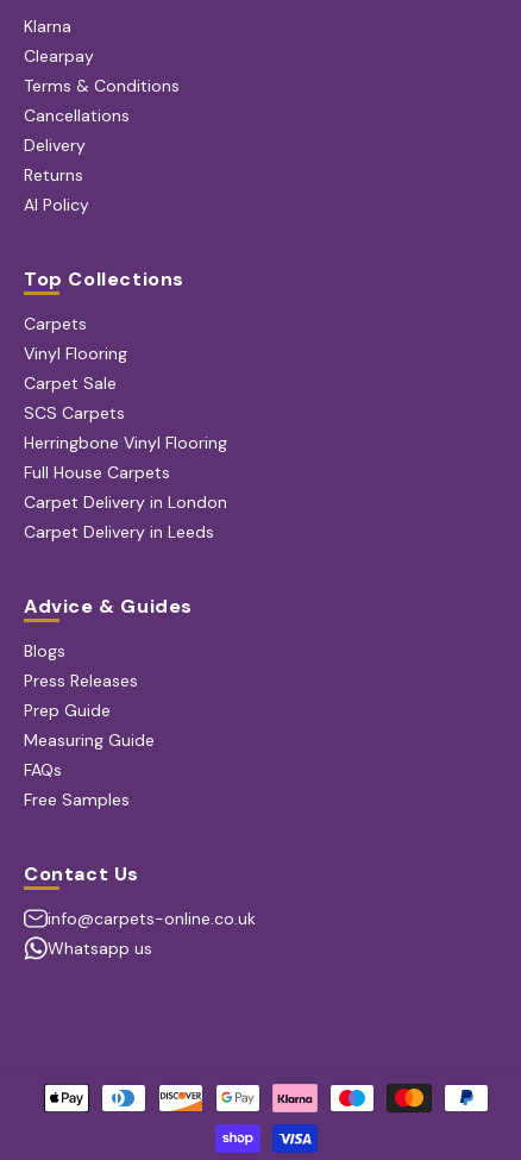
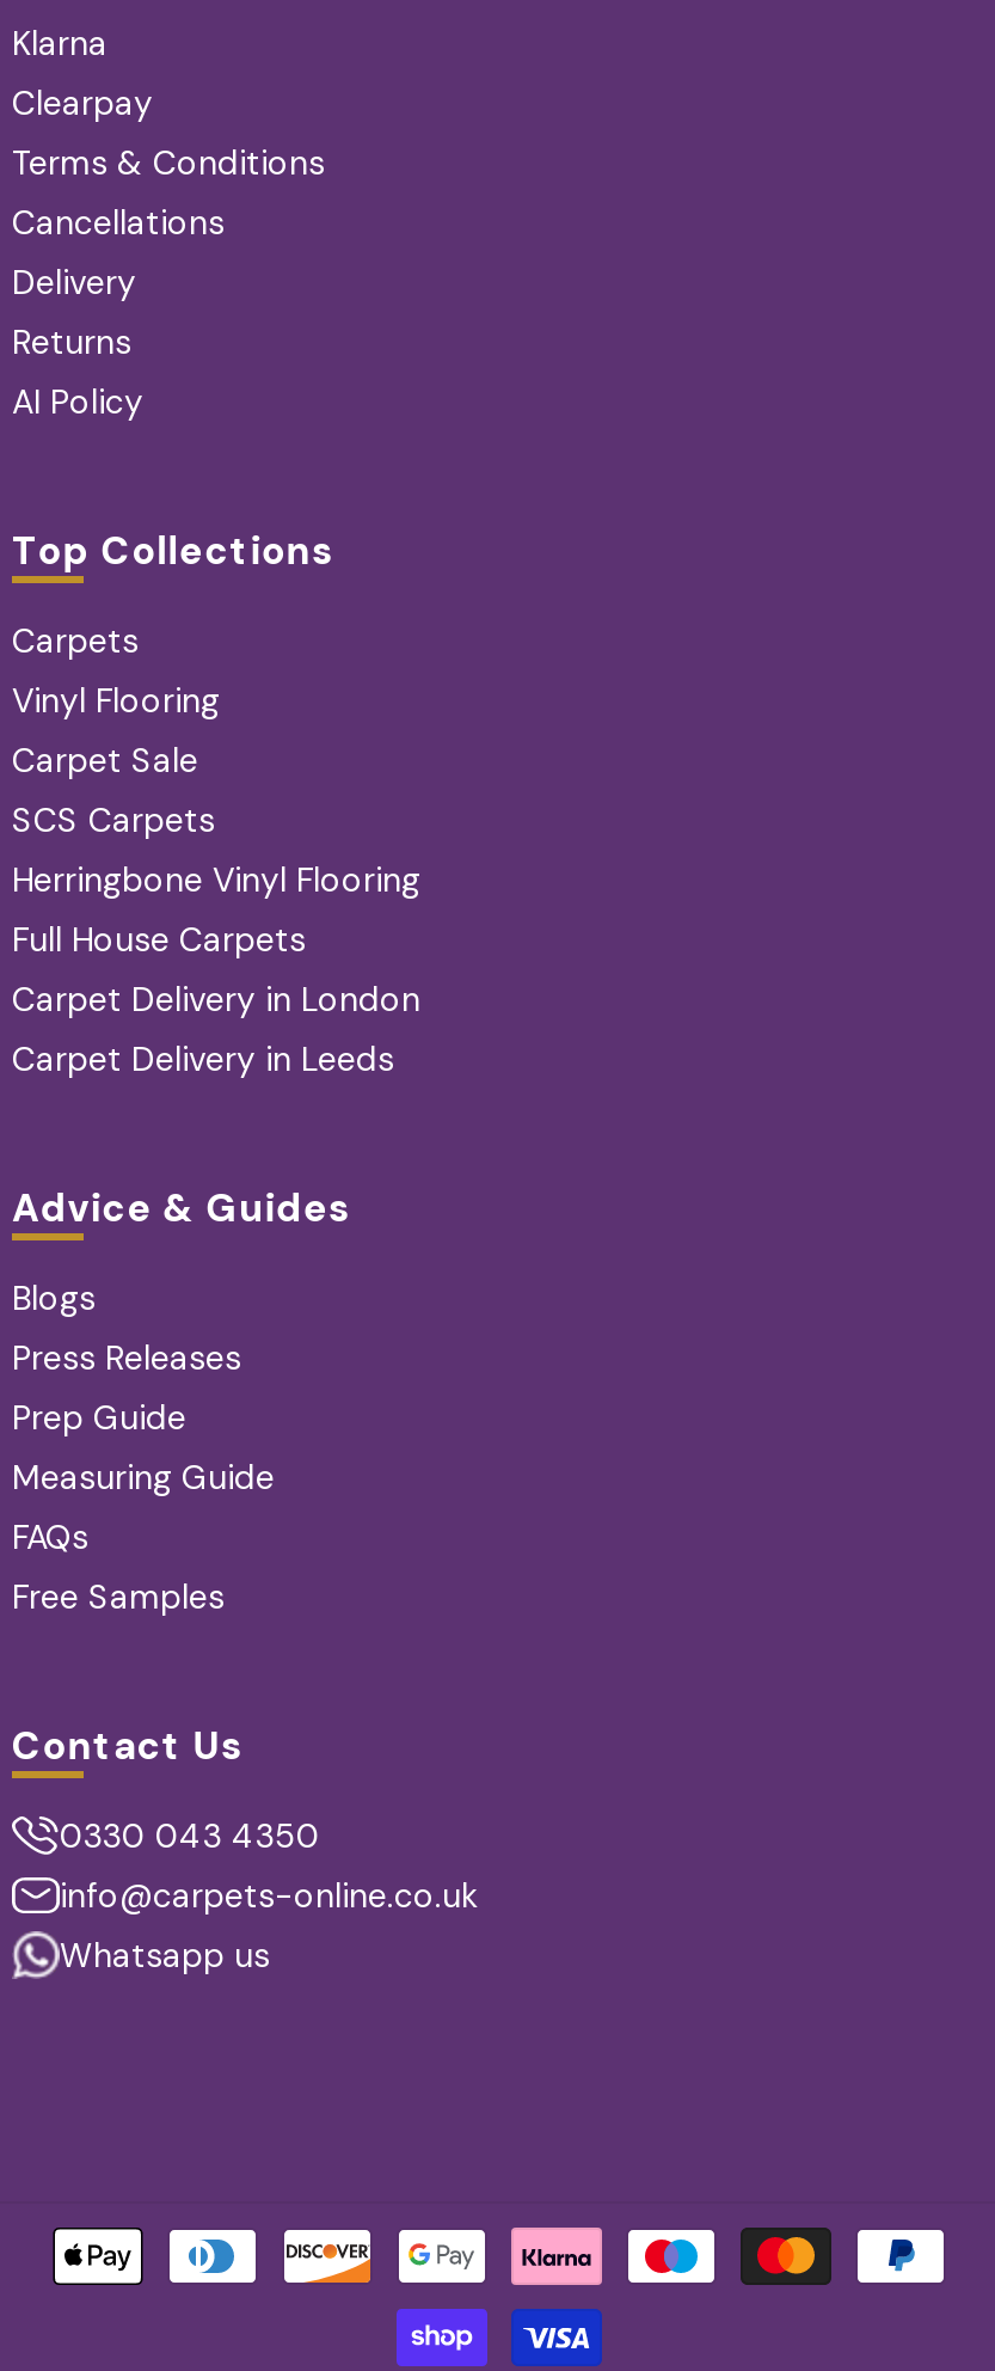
+ 0330 043 4350
